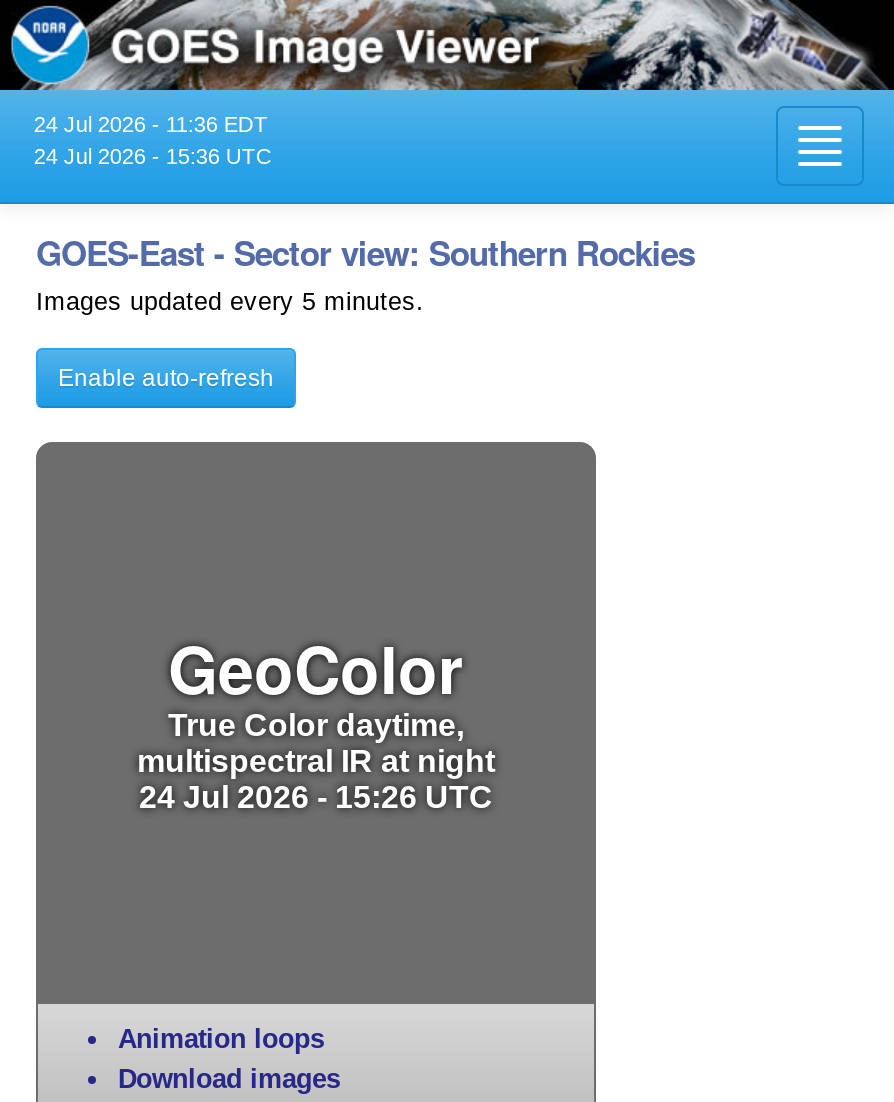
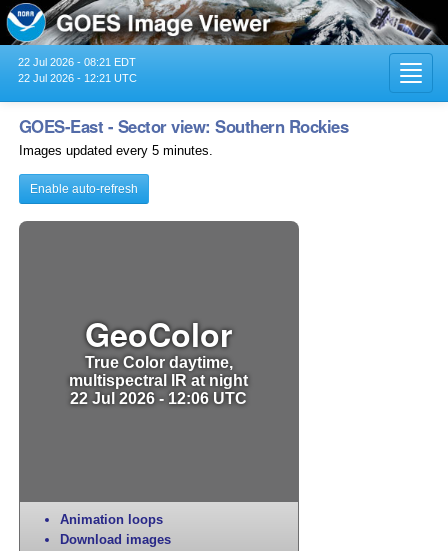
- 24 Jul 2026 - 11:36 EDT
+ 22 Jul 2026 - 08:21 EDT

- 24 Jul 2026 - 15:36 UTC
+ 22 Jul 2026 - 12:21 UTC

- 24 Jul 2026 - 15:26 UTC
+ 22 Jul 2026 - 12:06 UTC
